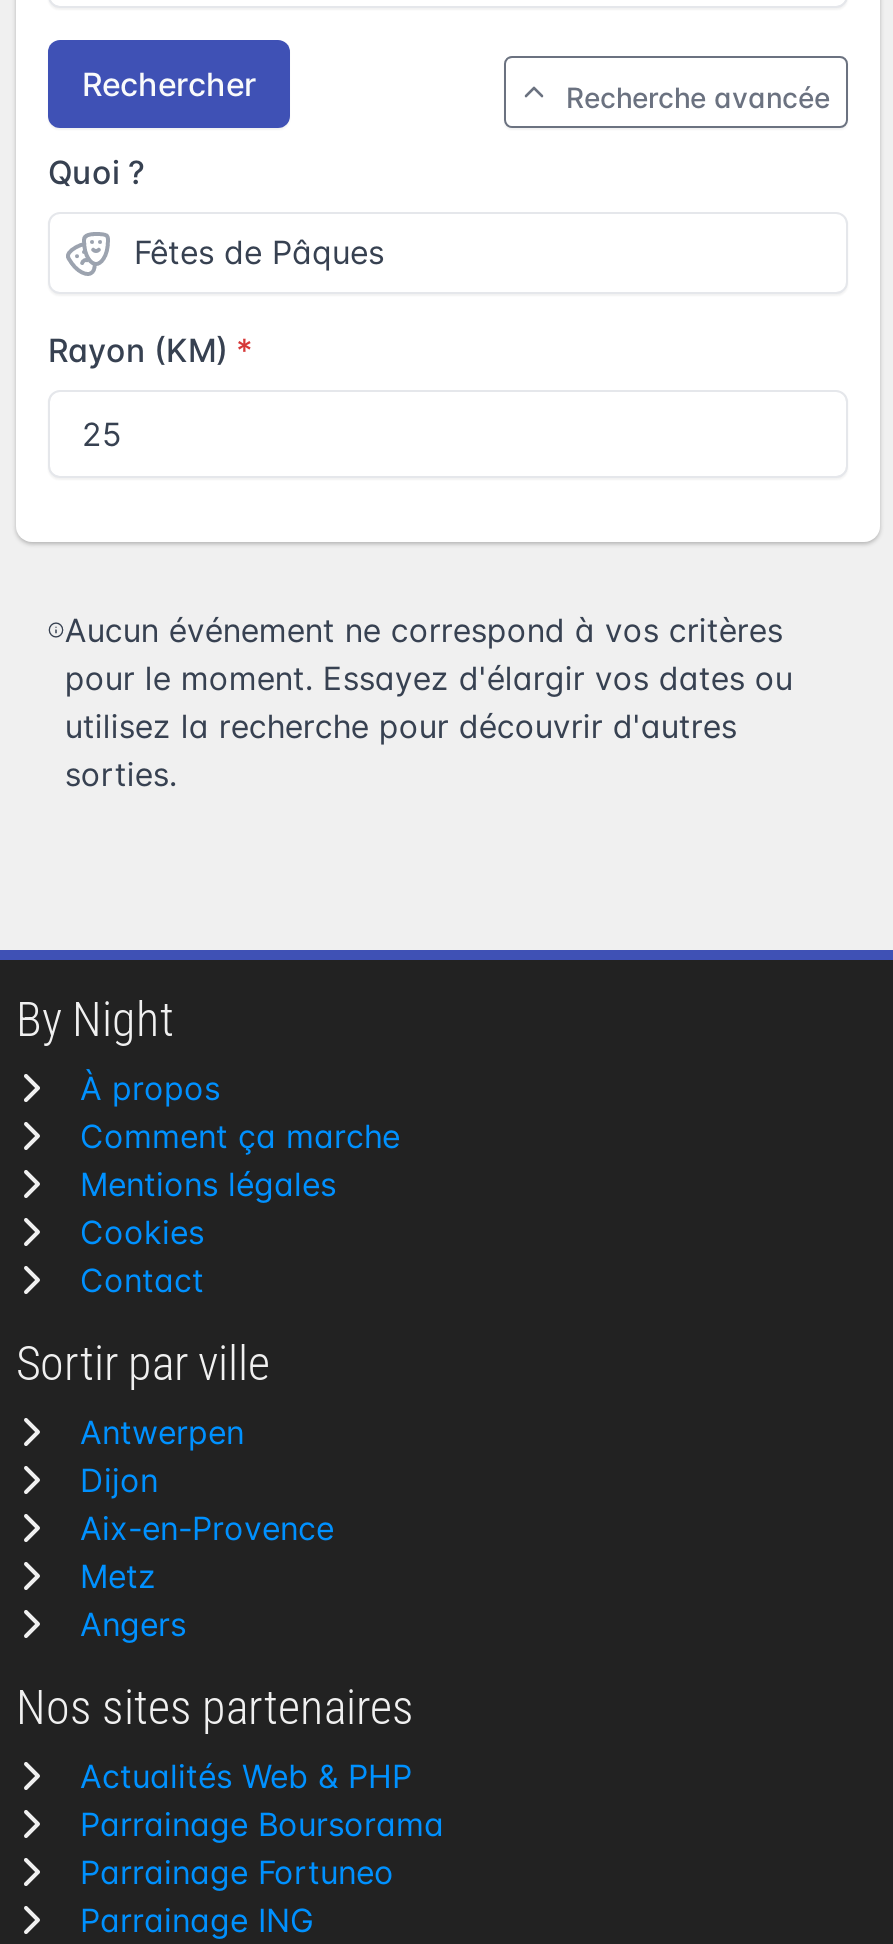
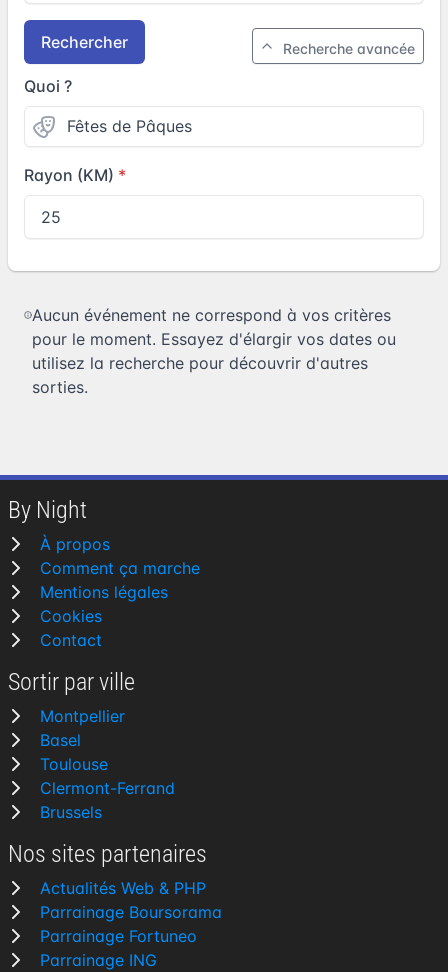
- Antwerpen
- Dijon
- Aix-en-Provence
- Metz
- Angers
+ Montpellier
+ Basel
+ Toulouse
+ Clermont-Ferrand
+ Brussels
